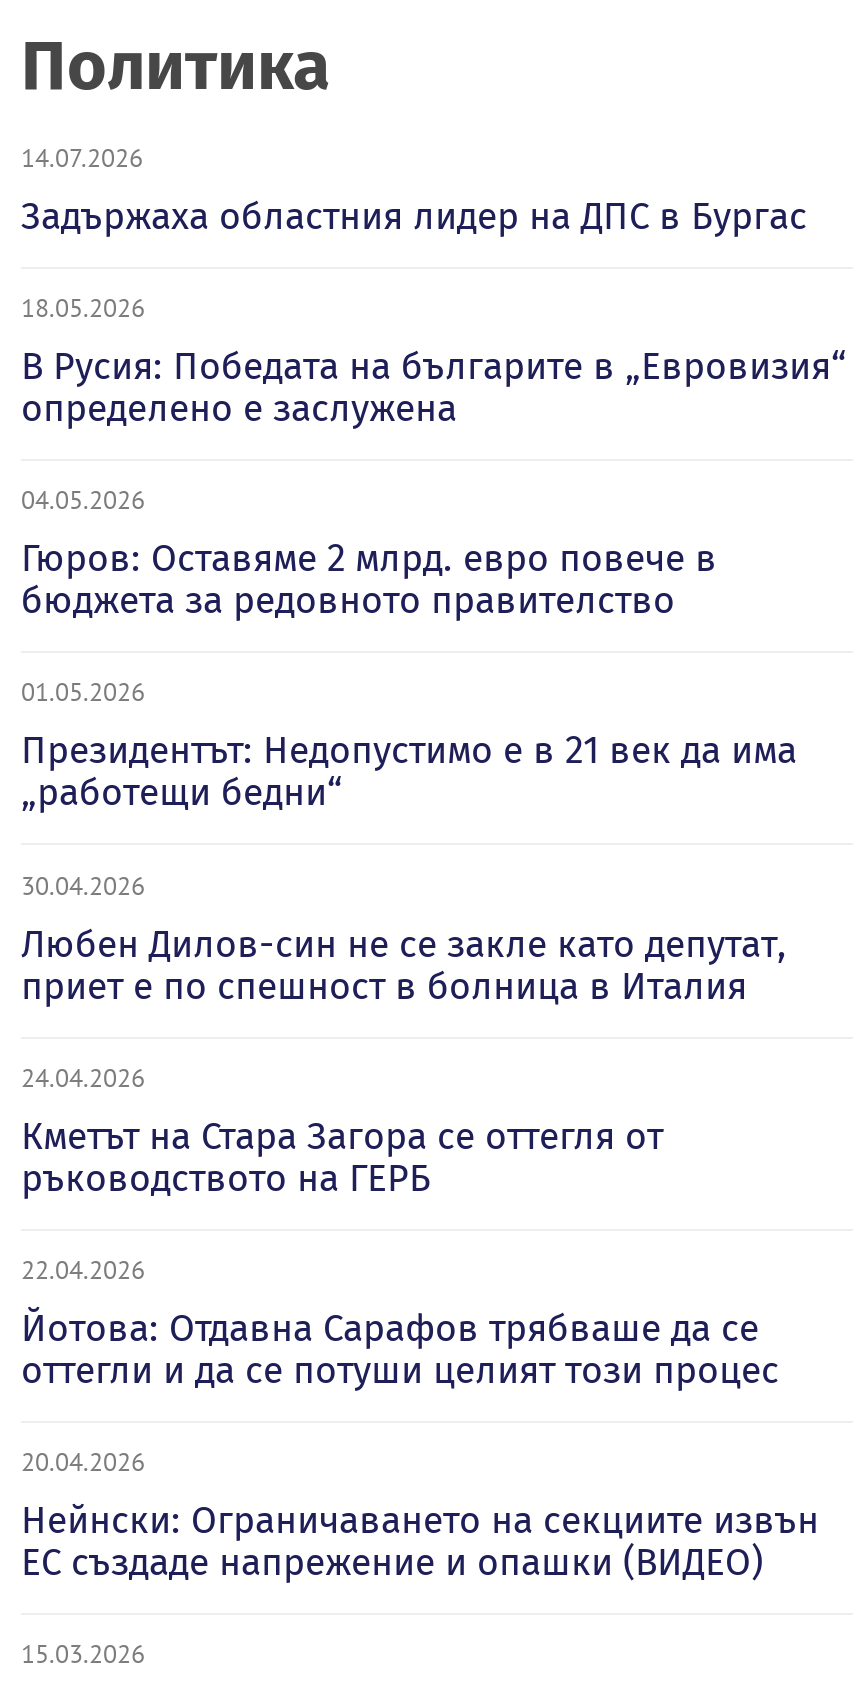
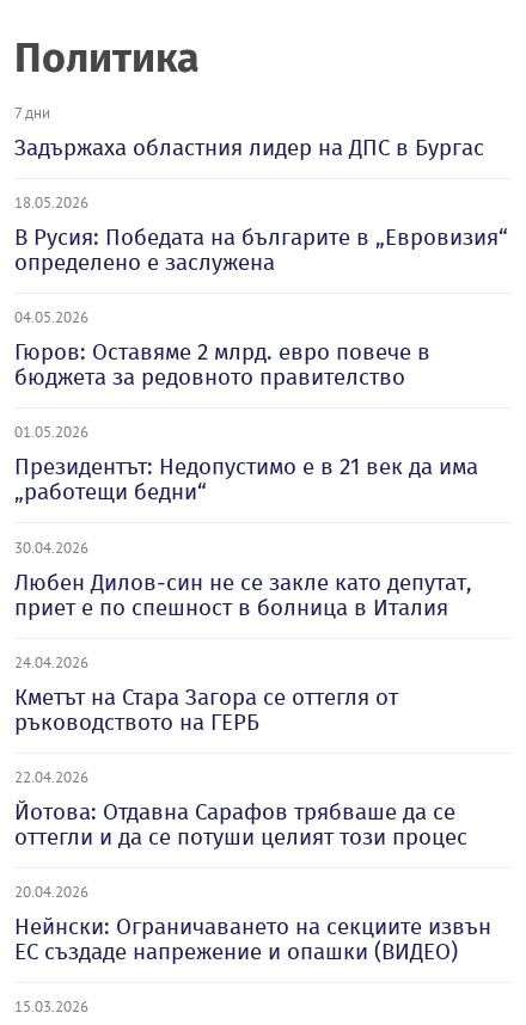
- 14.07.2026
+ 7 дни
